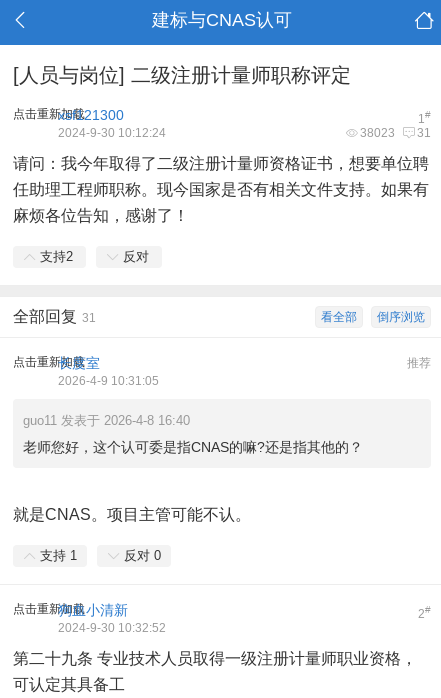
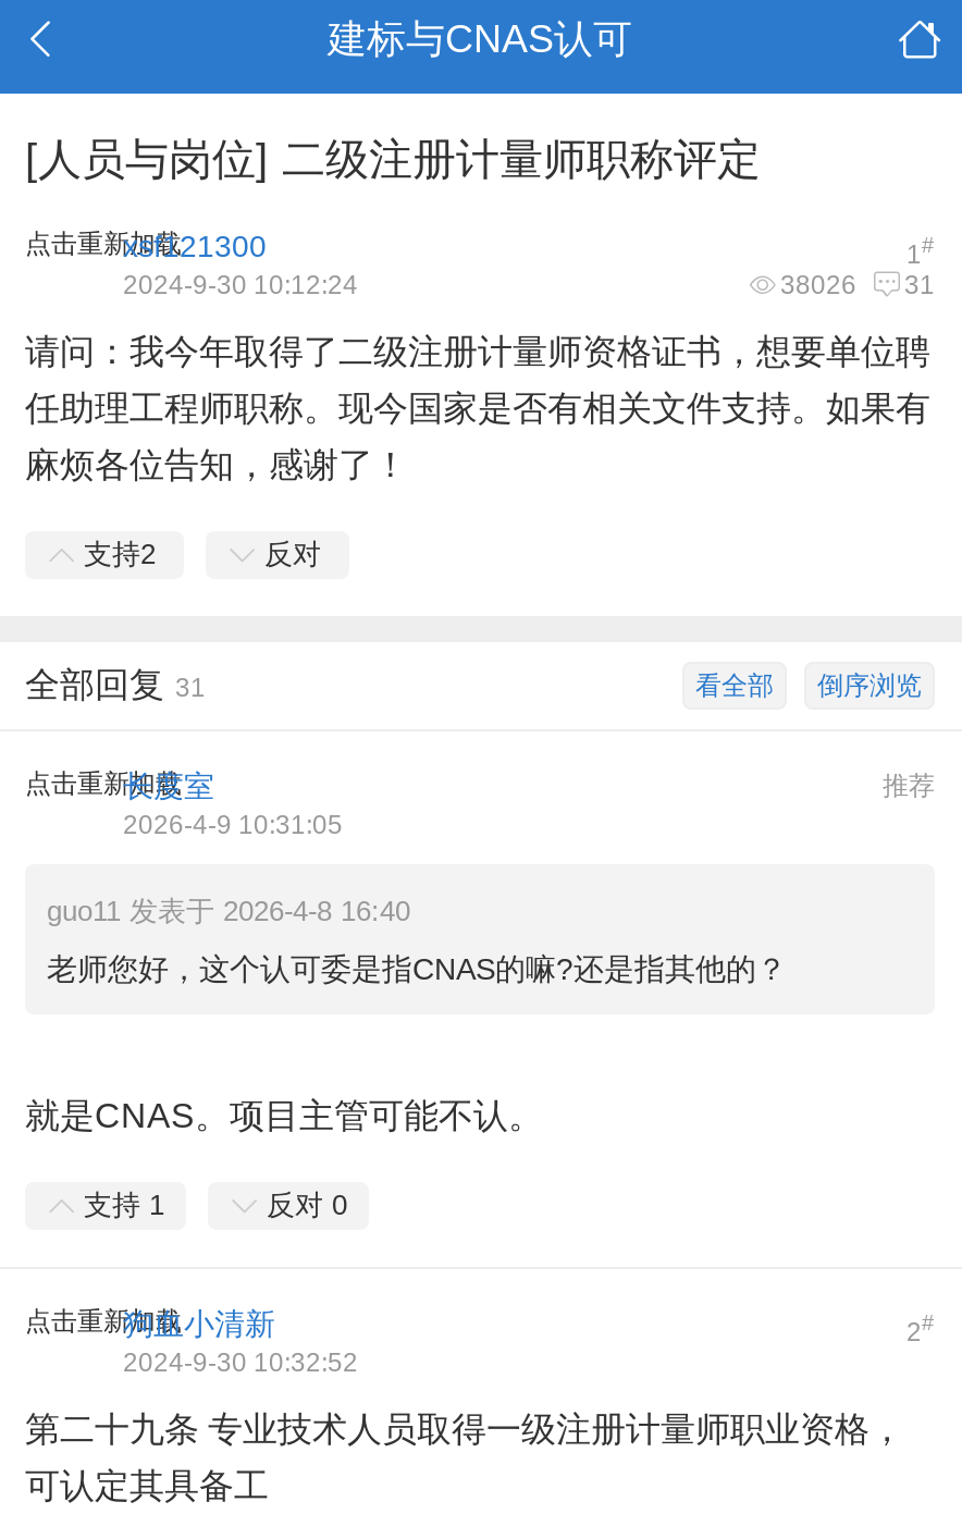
- 38023 31
+ 38026 31
